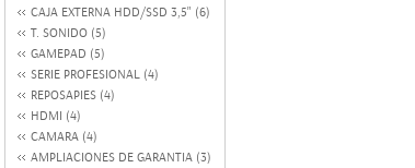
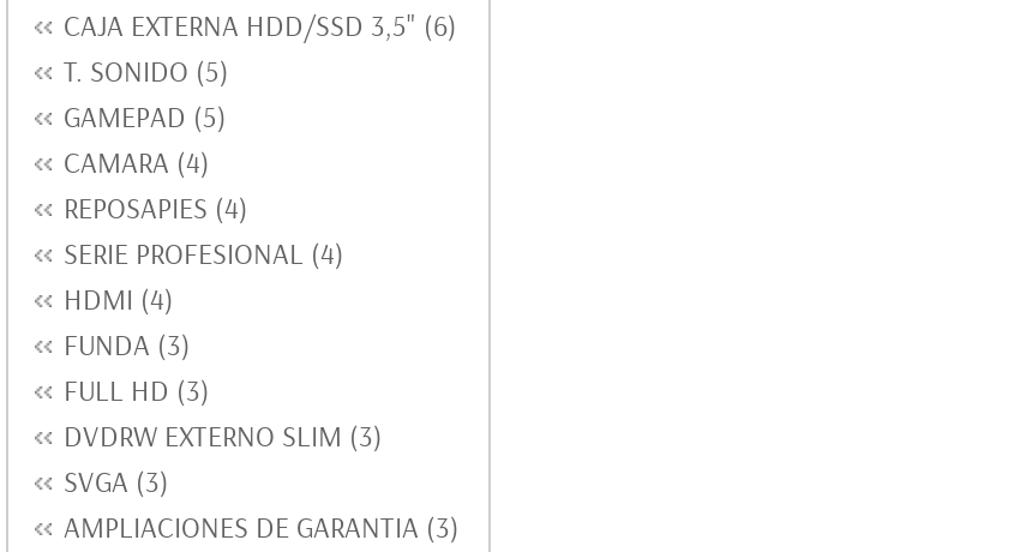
+ CAMARA (4)
+ REPOSAPIES (4)

- REPOSAPIES (4)

- CAMARA (4)
+ FUNDA (3)
+ FULL HD (3)
+ DVDRW EXTERNO SLIM (3)
+ SVGA (3)
